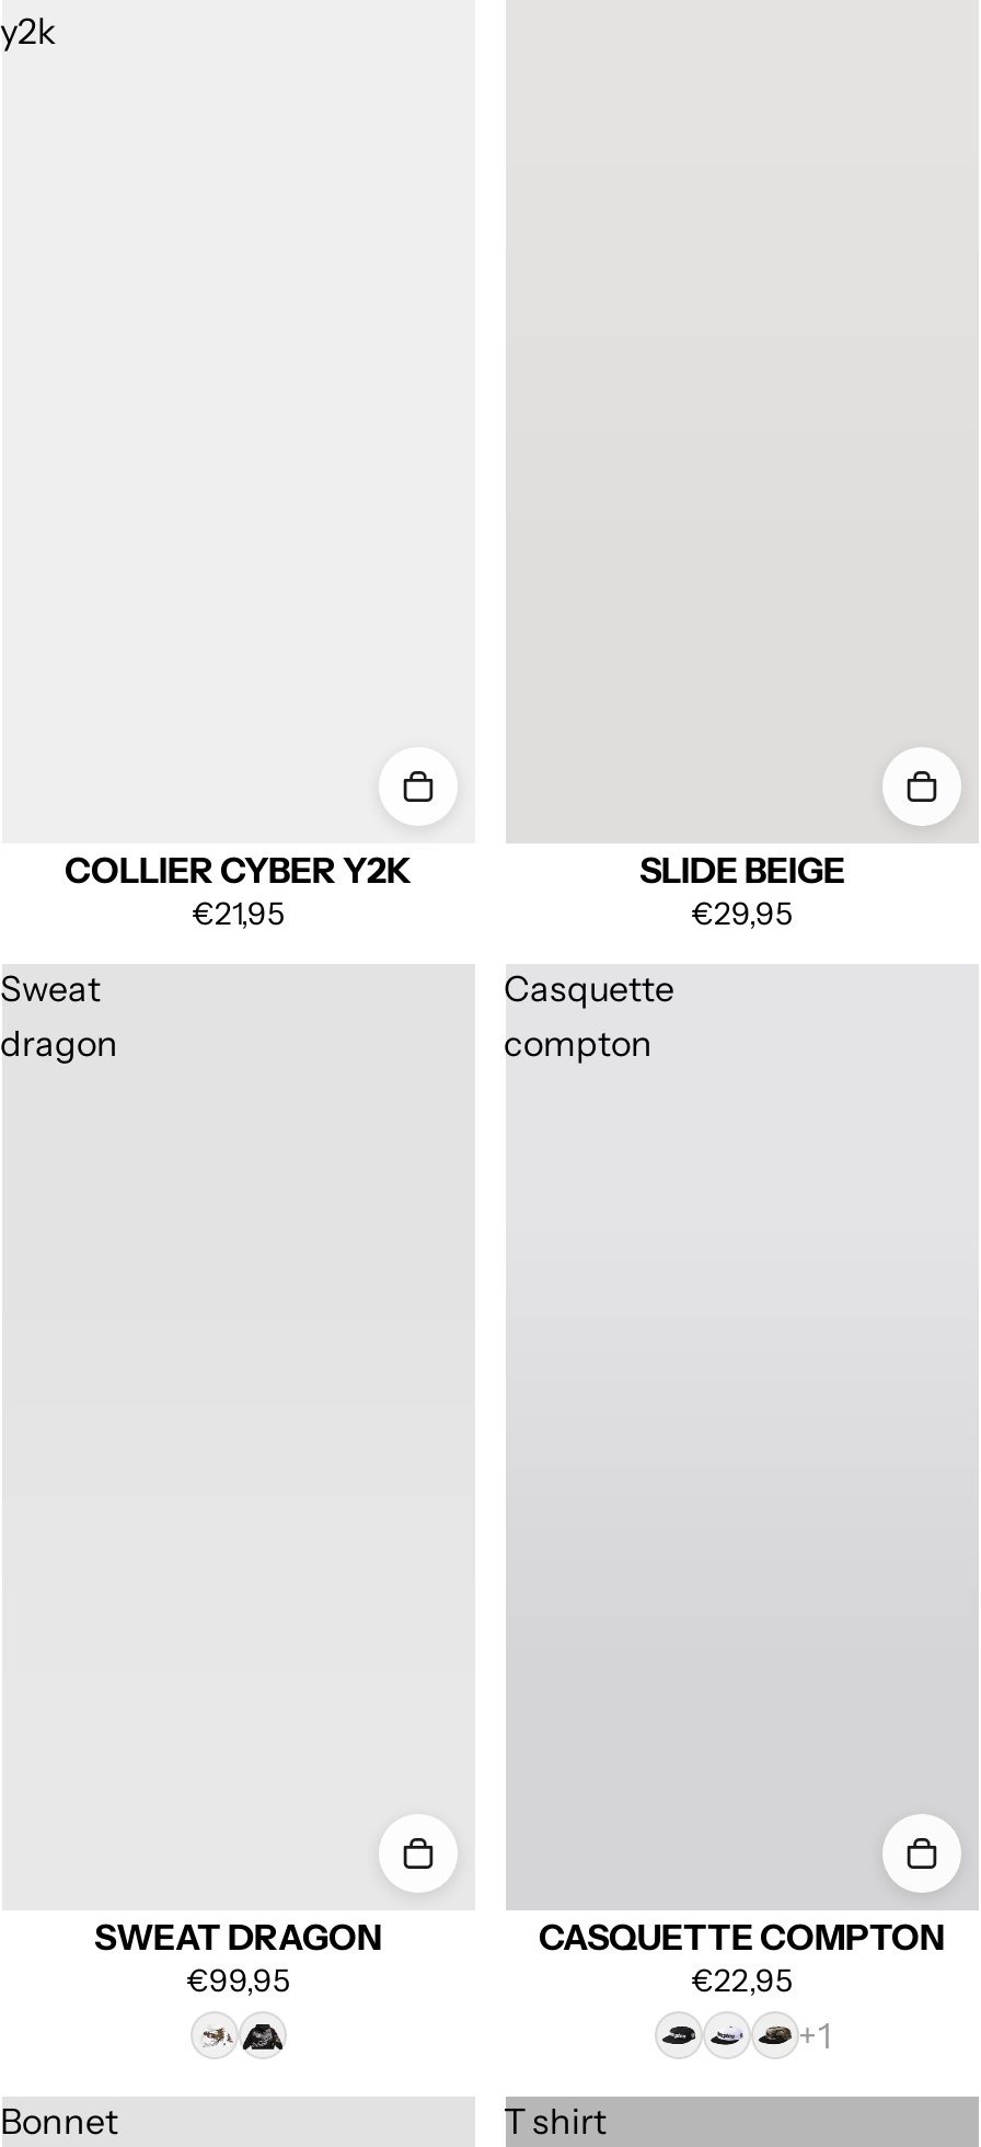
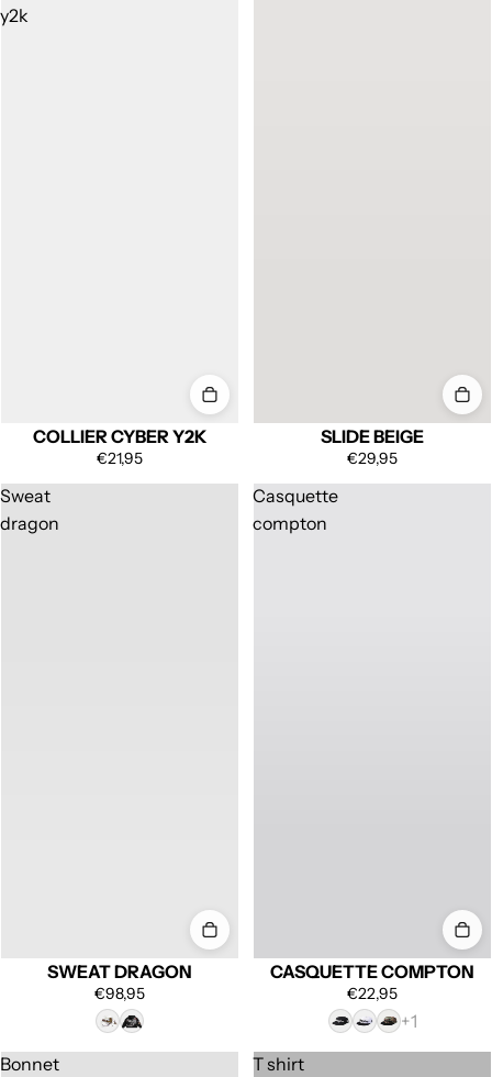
- €99,95
+ €98,95
